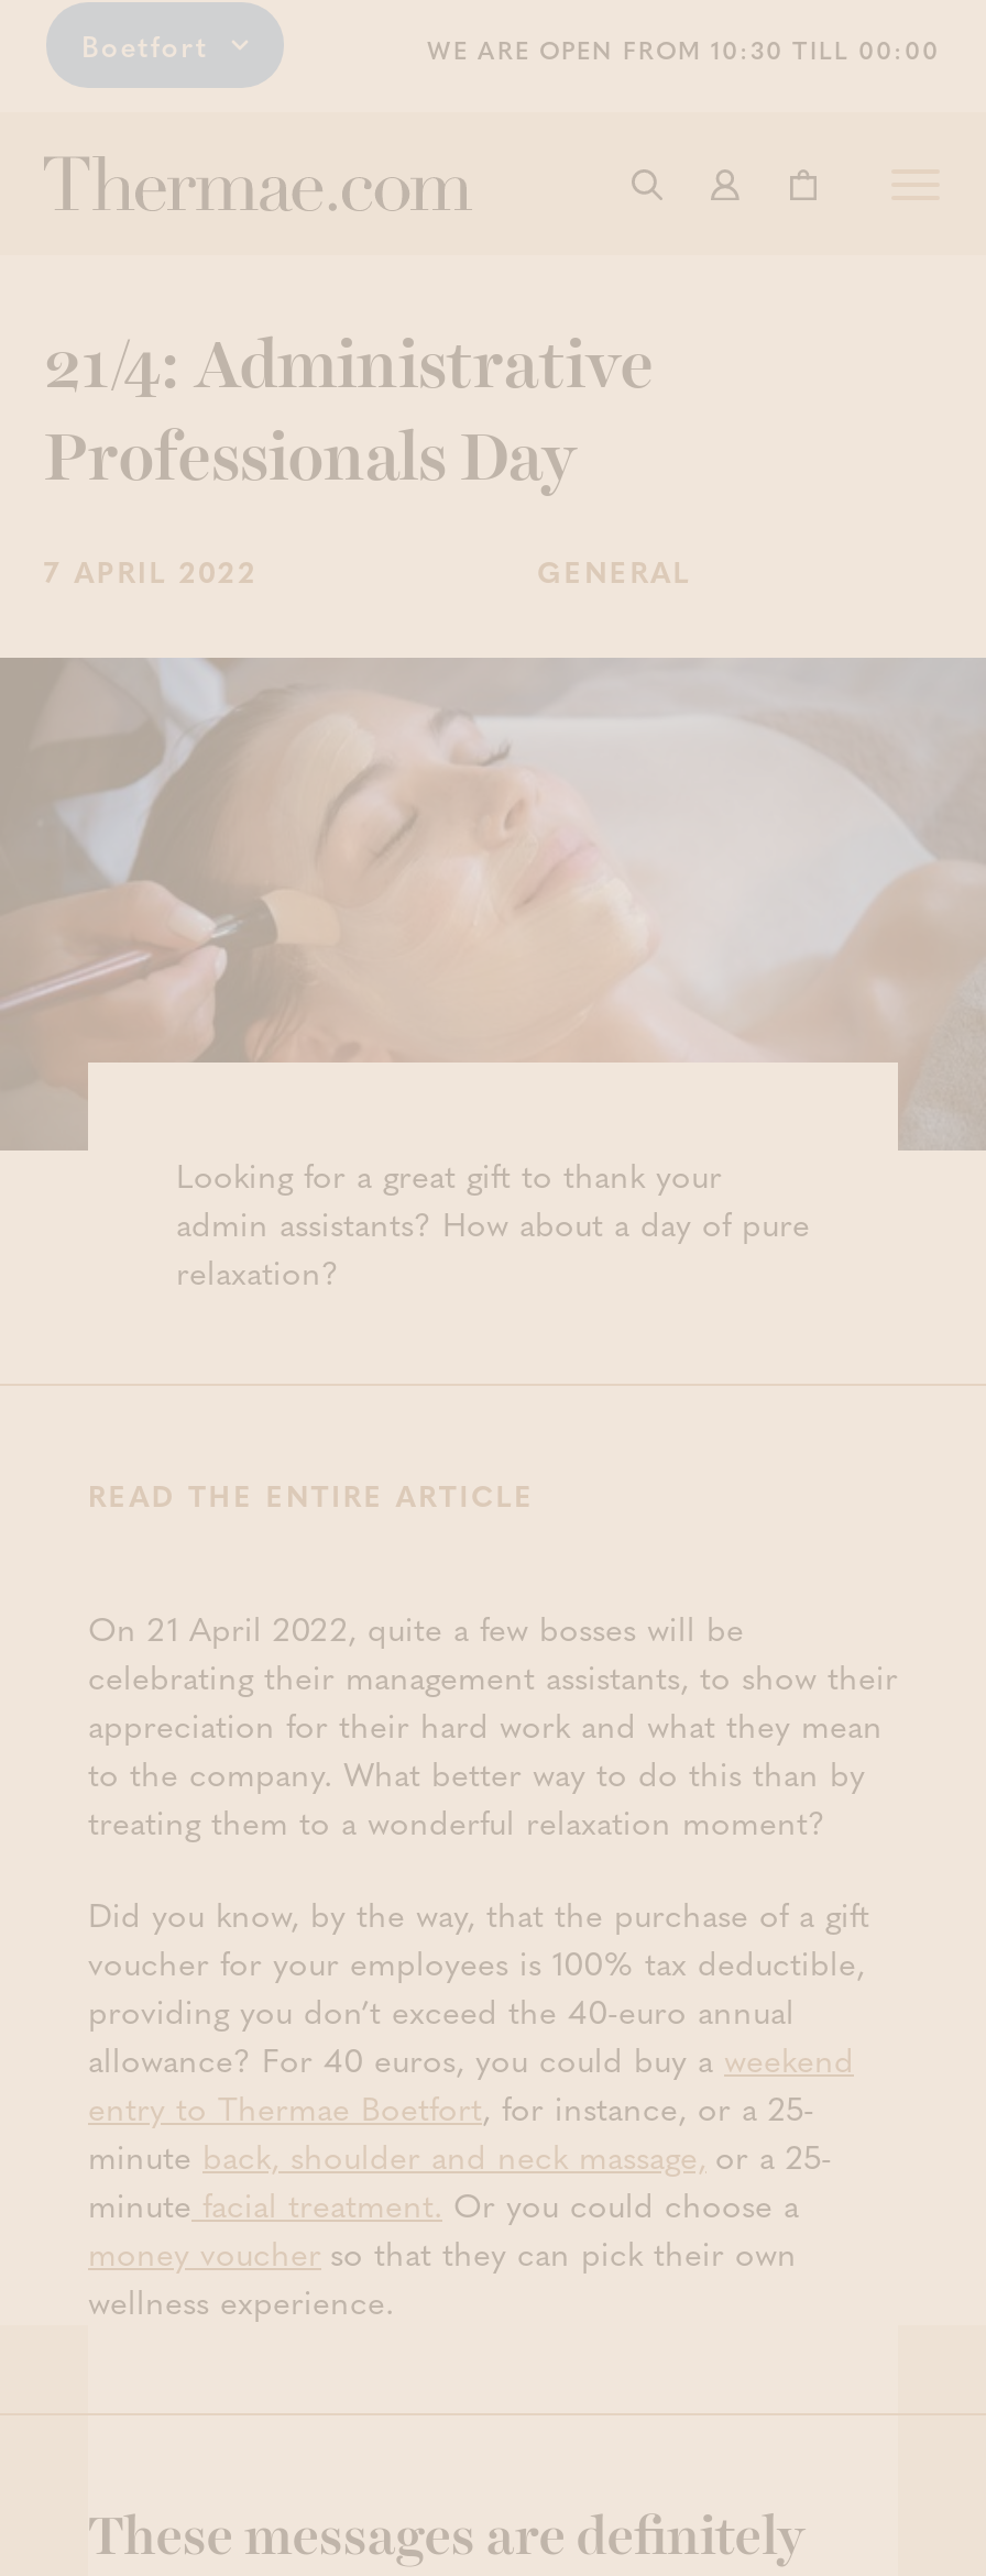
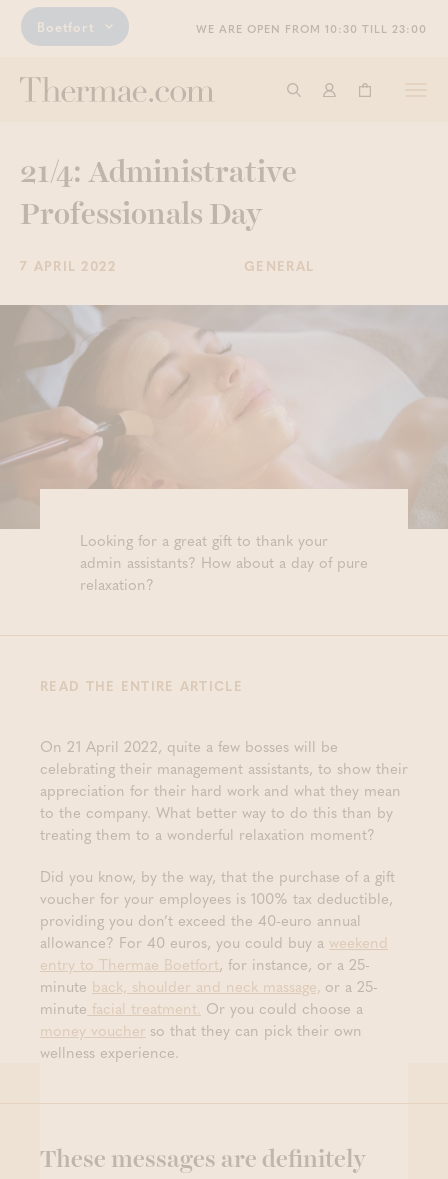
- WE ARE OPEN FROM 10:30 TILL 00:00
+ WE ARE OPEN FROM 10:30 TILL 23:00
